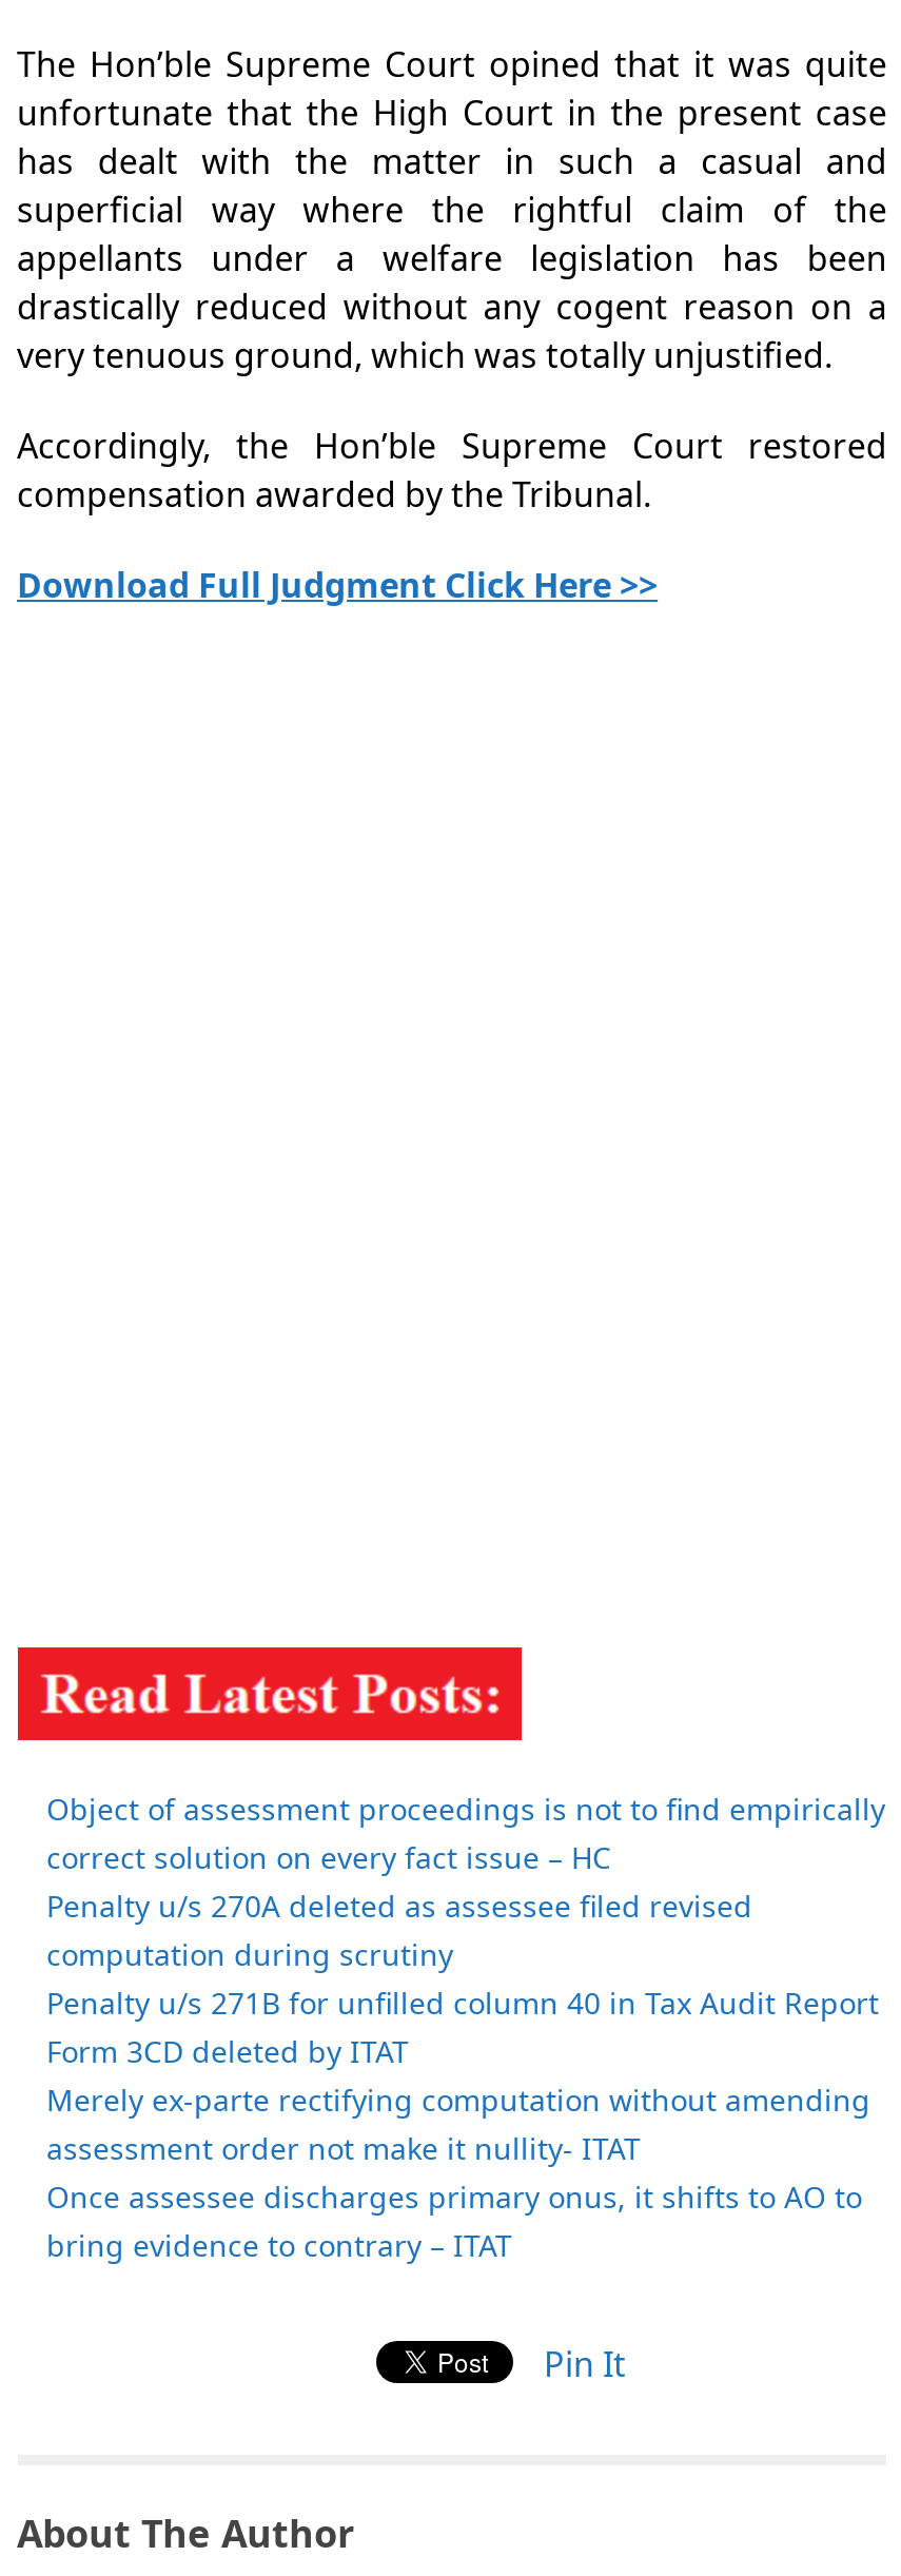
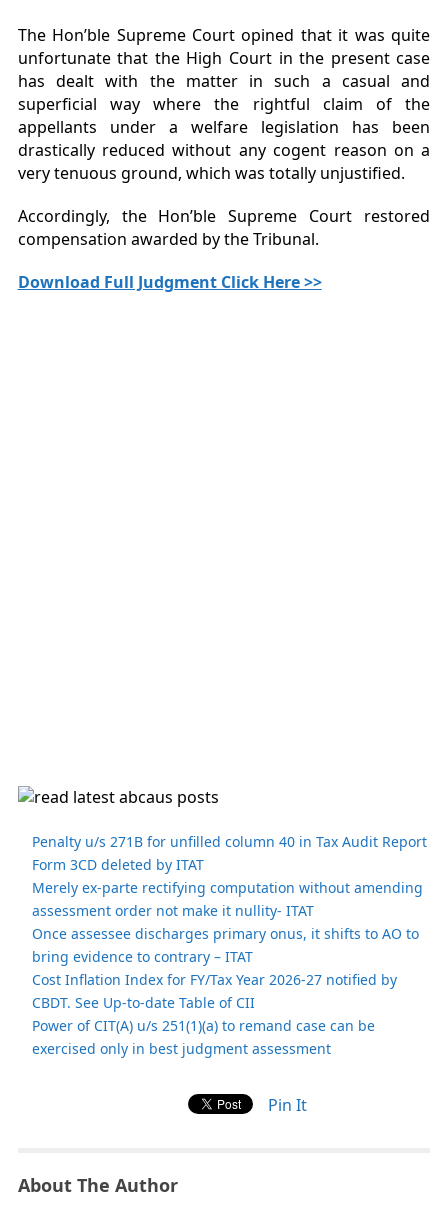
- [image]
- Object of assessment proceedings is not to find empirically
- correct solution on every fact issue – HC
- Penalty u/s 270A deleted as assessee filed revised
- computation during scrutiny

moved up: Penalty u/s 271B for unfilled column 40 in Tax Audit Report | Form 3CD deleted by ITAT | Merely ex-parte rectifying computation without amending | assessment order not make it nullity- ITAT | Once assessee discharges primary onus, it shifts to AO to | bring evidence to contrary – ITAT

+ Cost Inflation Index for FY/Tax Year 2026-27 notified by
+ CBDT. See Up-to-date Table of CII
+ Power of CIT(A) u/s 251(1)(a) to remand case can be
+ exercised only in best judgment assessment
